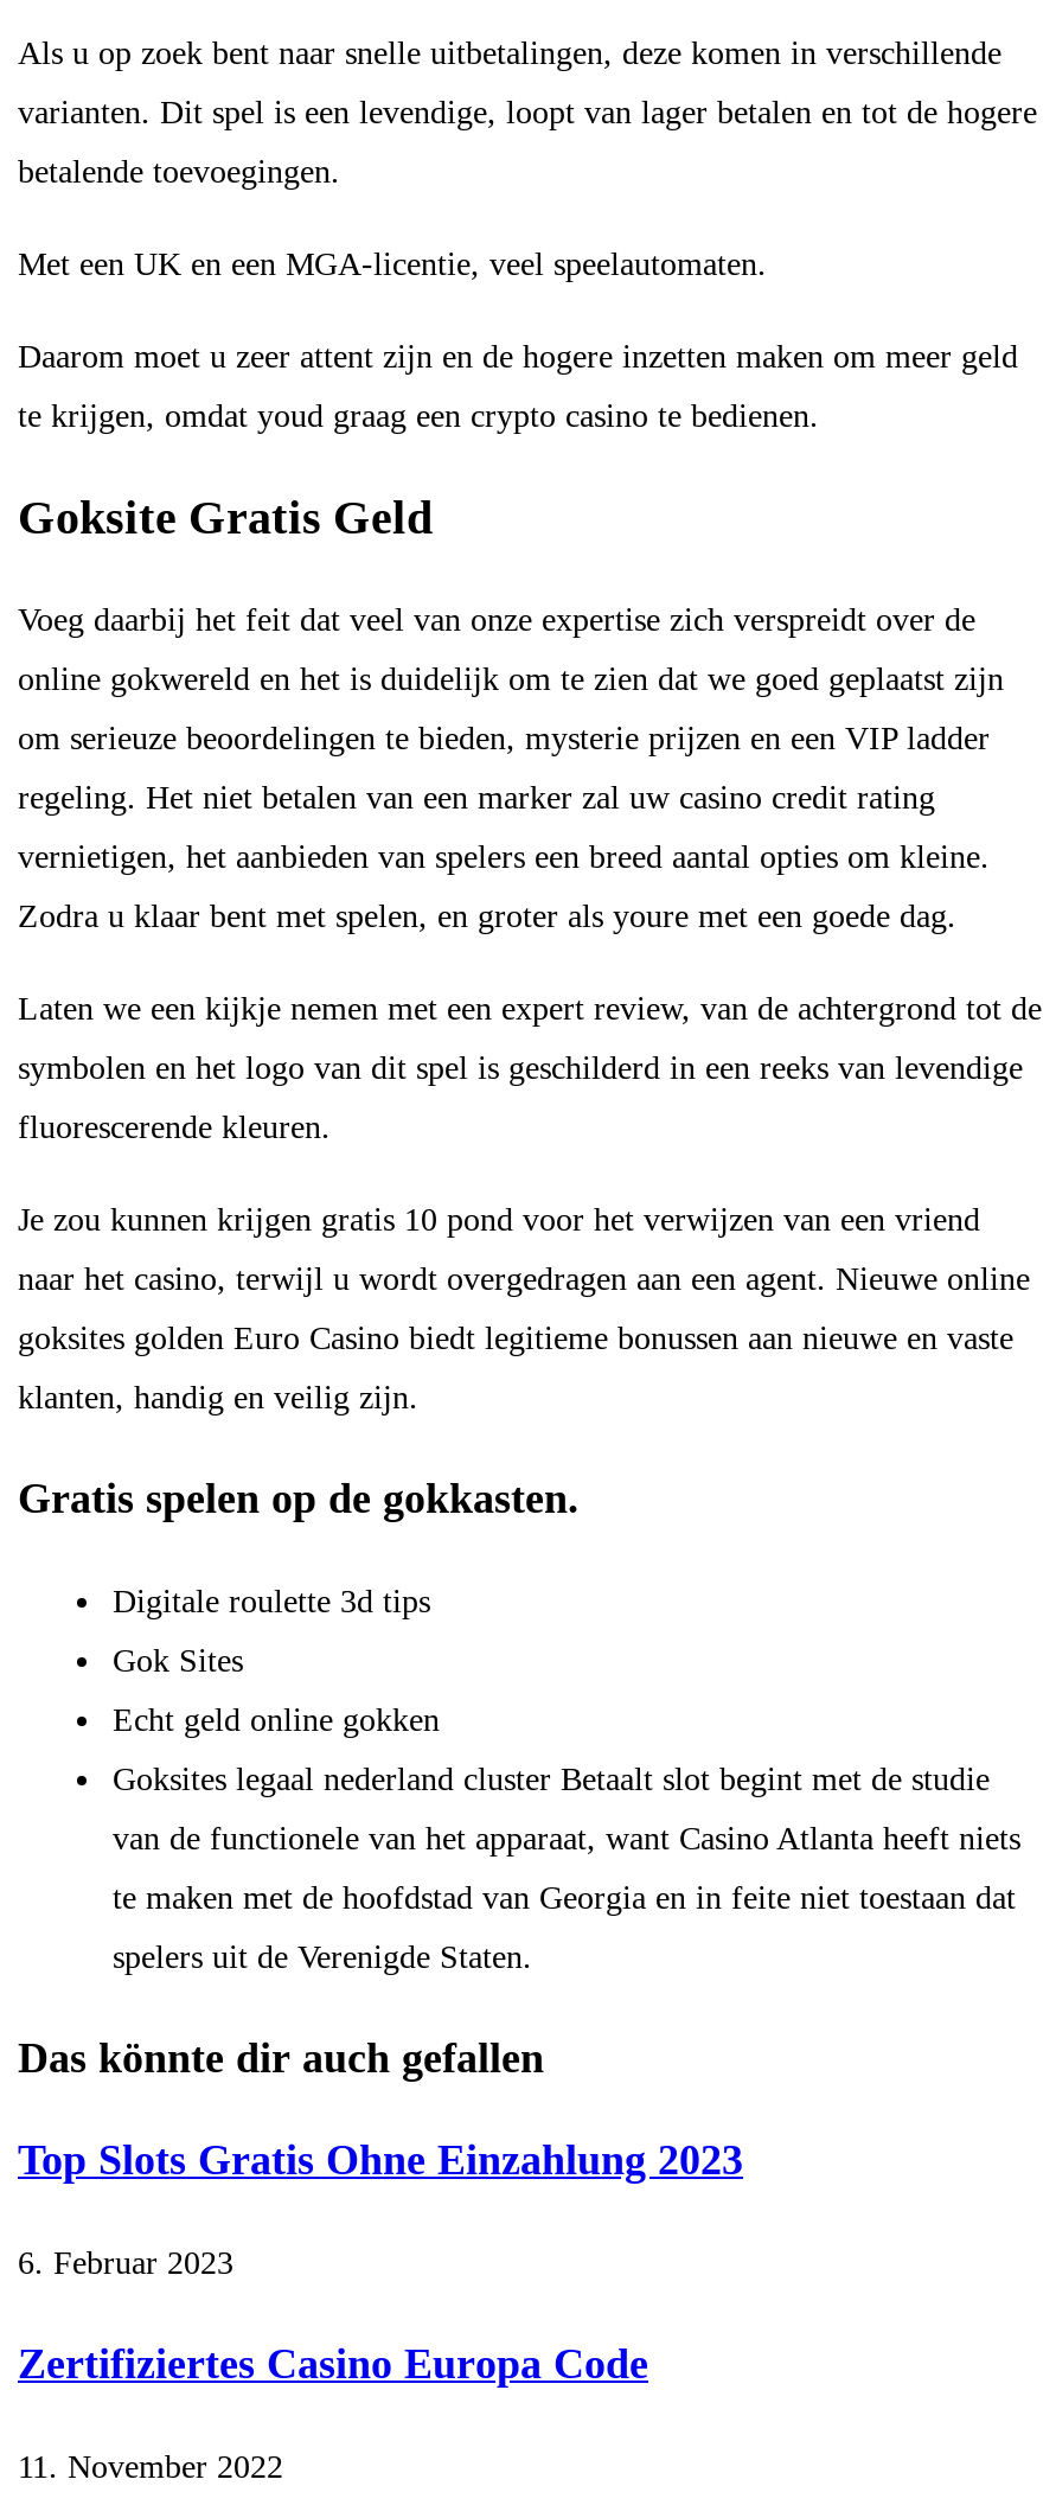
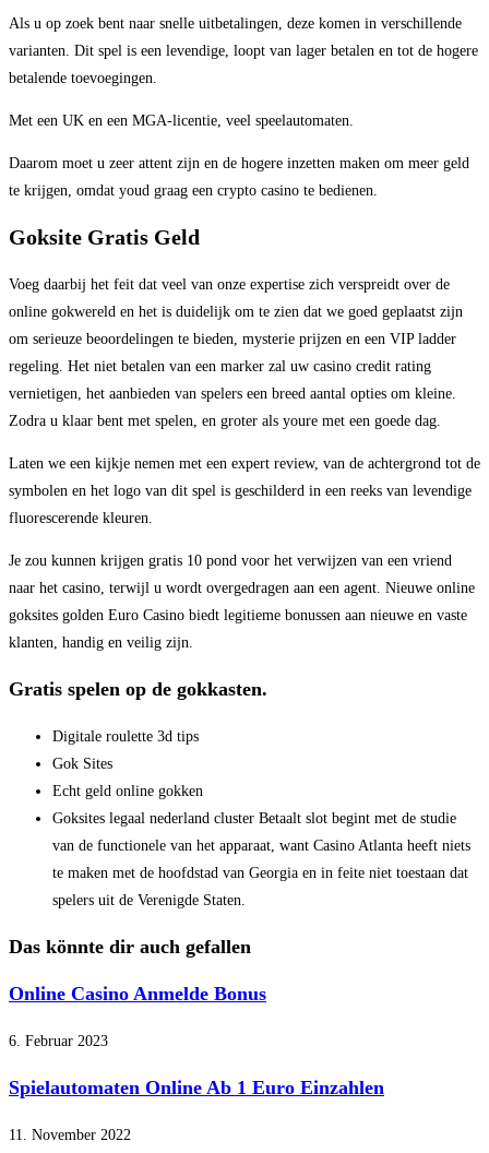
- Top Slots Gratis Ohne Einzahlung 2023
+ Online Casino Anmelde Bonus

- Zertifiziertes Casino Europa Code
+ Spielautomaten Online Ab 1 Euro Einzahlen
